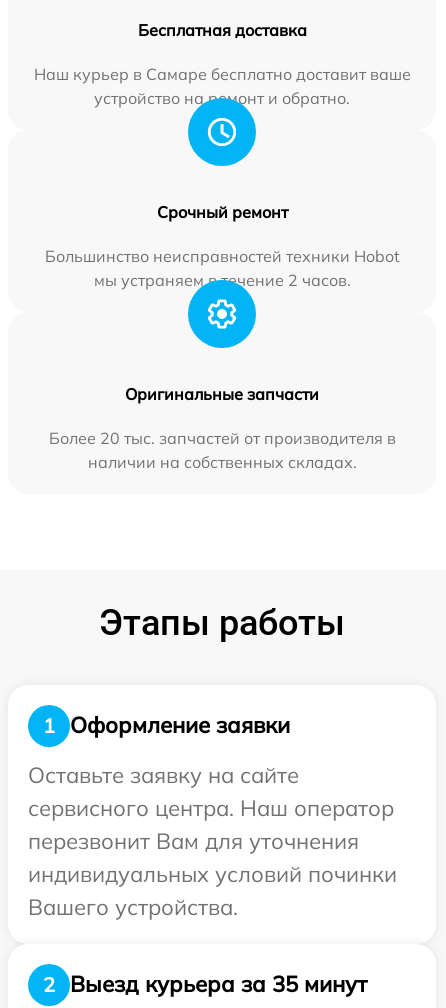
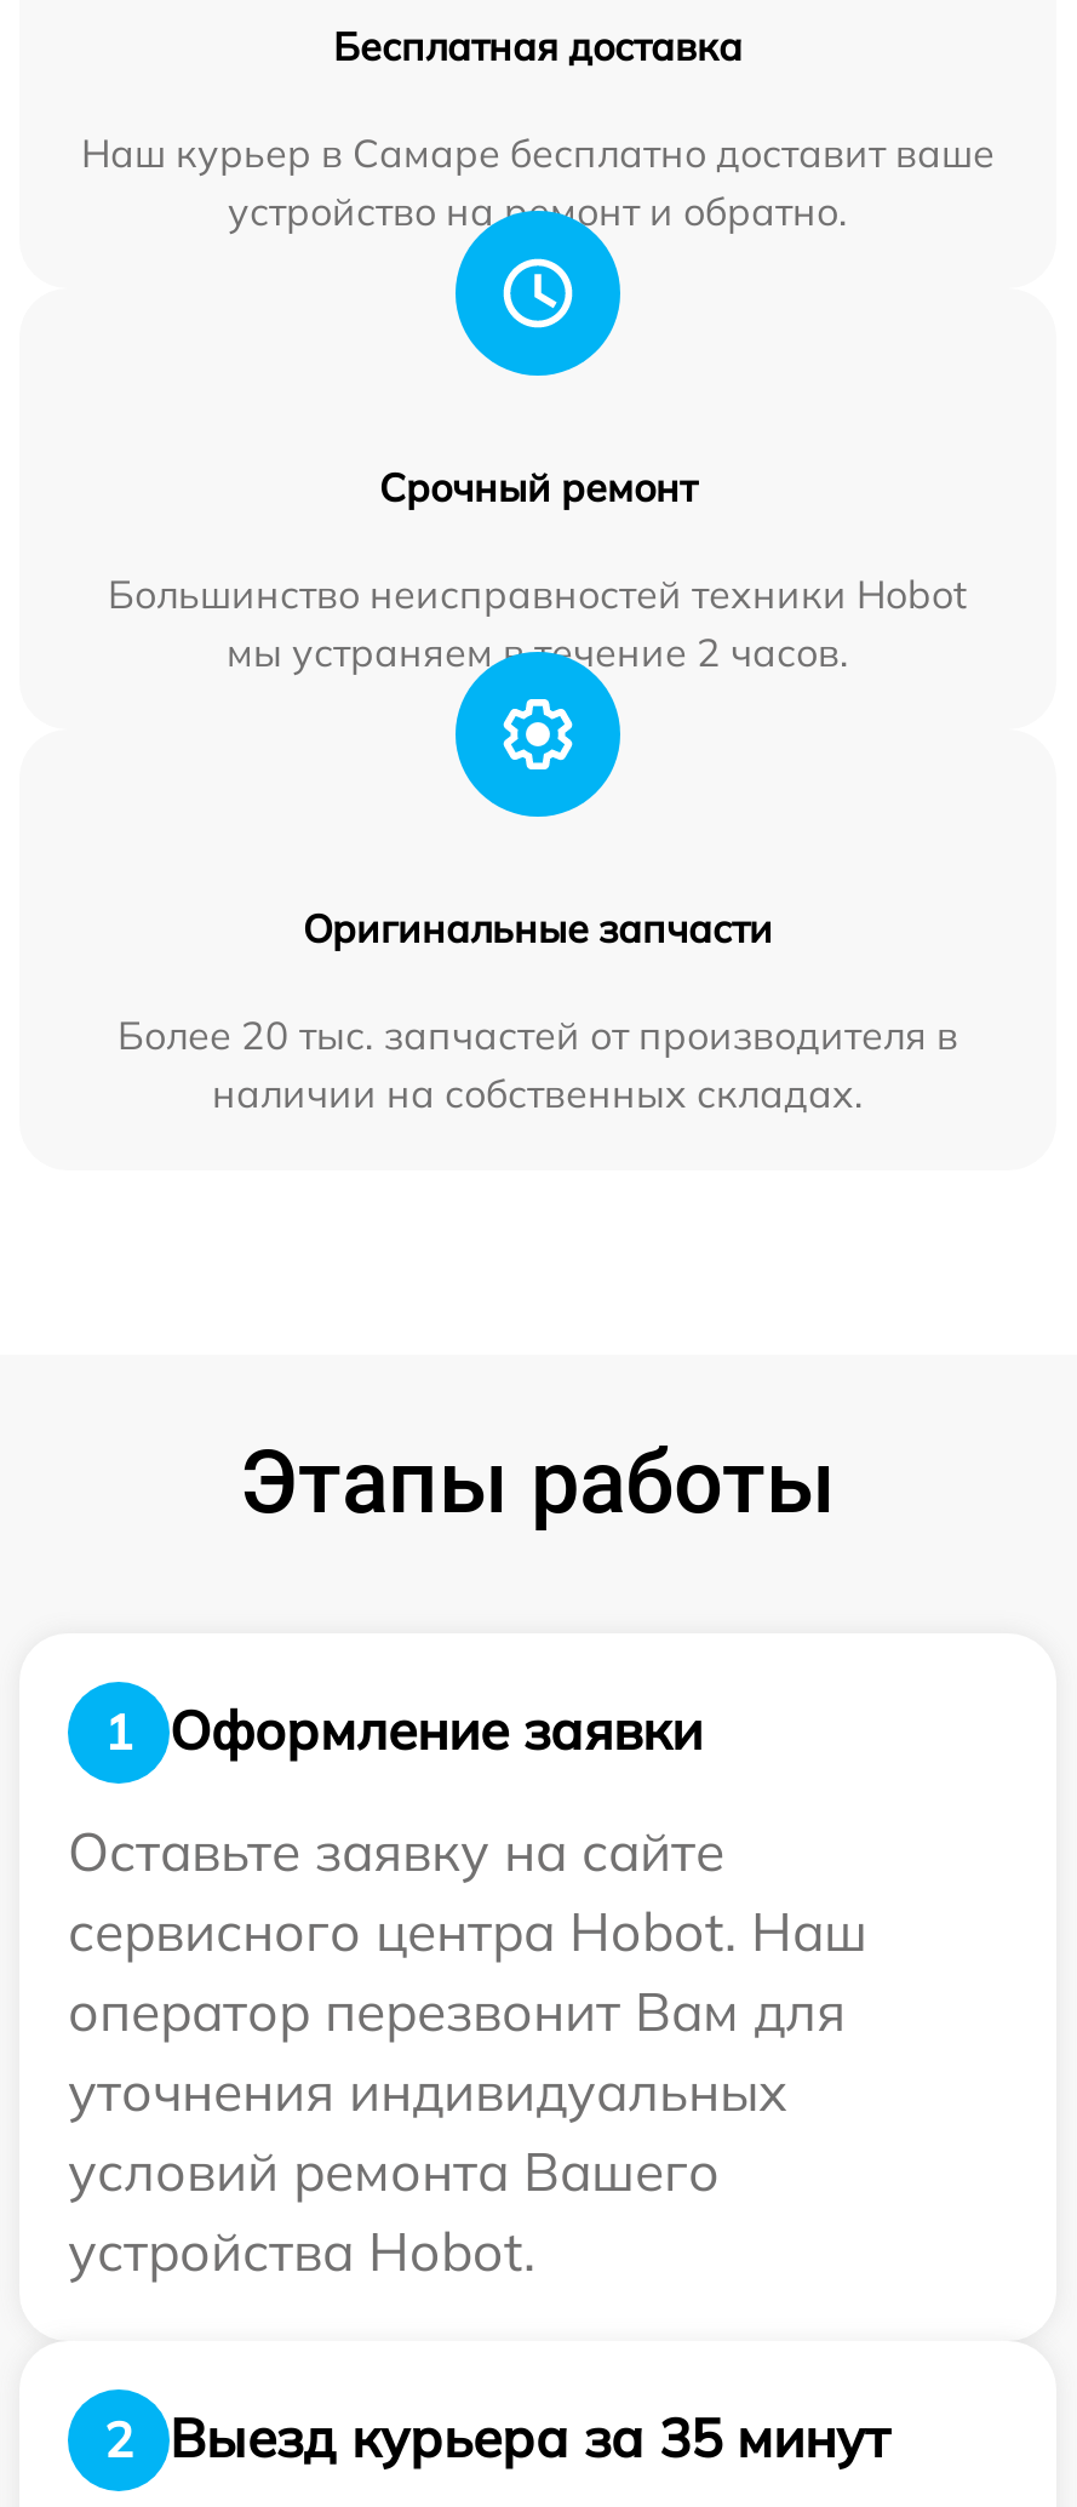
- сервисного центра. Наш оператор
- перезвонит Вам для уточнения
- индивидуальных условий починки
- Вашего устройства.
+ сервисного центра Hobot. Наш
+ оператор перезвонит Вам для
+ уточнения индивидуальных
+ условий ремонта Вашего
+ устройства Hobot.
